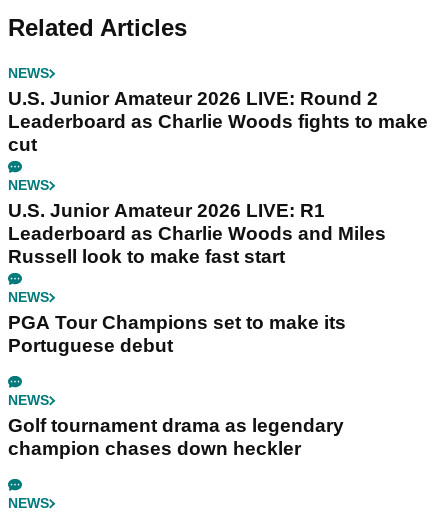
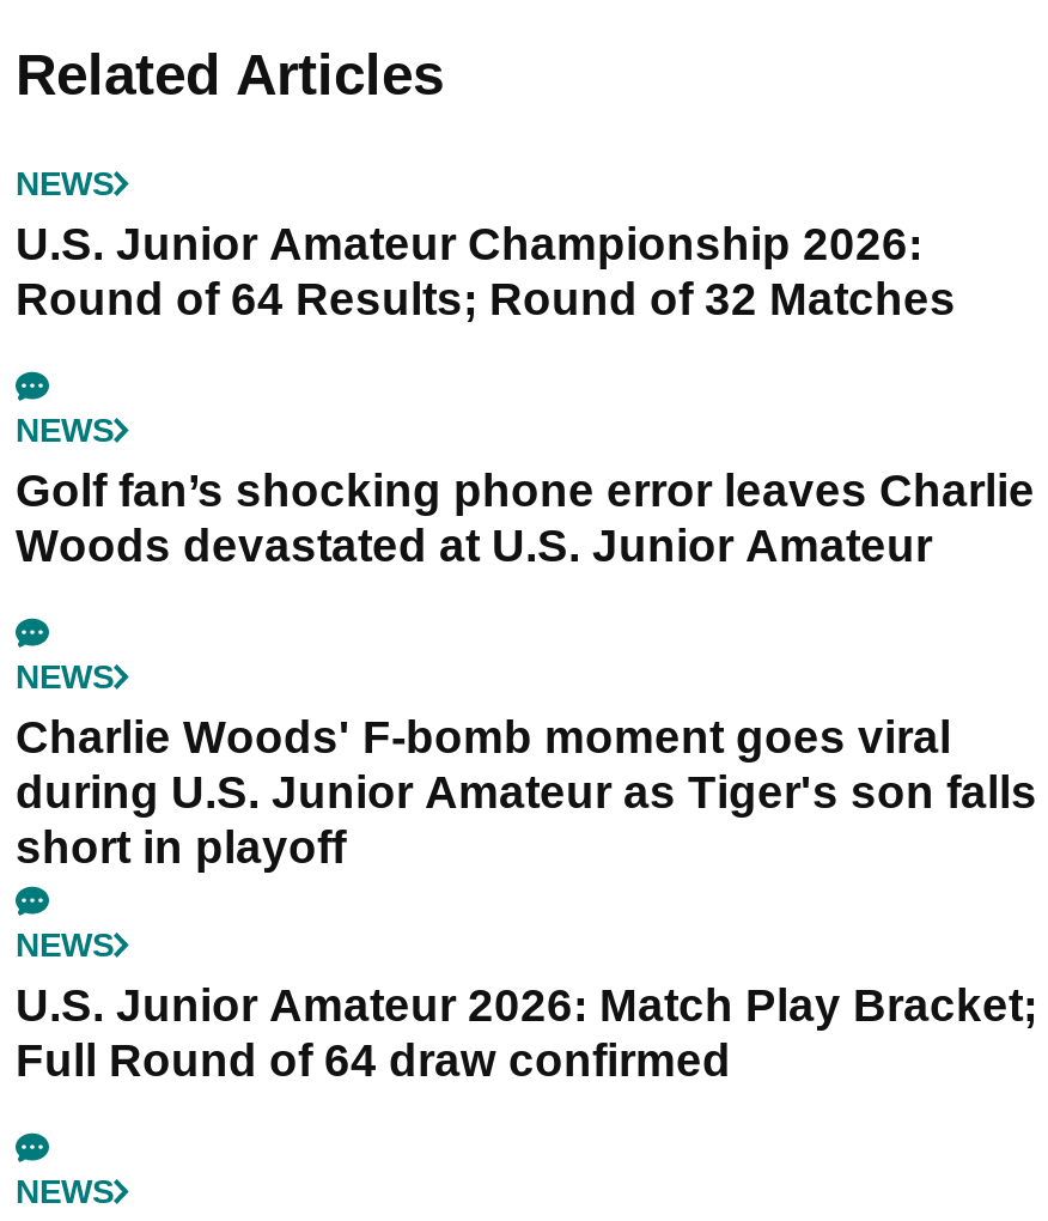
- U.S. Junior Amateur 2026 LIVE: Round 2
- Leaderboard as Charlie Woods fights to make
- cut
+ U.S. Junior Amateur Championship 2026:
+ Round of 64 Results; Round of 32 Matches

- U.S. Junior Amateur 2026 LIVE: R1
- Leaderboard as Charlie Woods and Miles
- Russell look to make fast start
+ Golf fan’s shocking phone error leaves Charlie
+ Woods devastated at U.S. Junior Amateur

- PGA Tour Champions set to make its
- Portuguese debut
+ Charlie Woods' F-bomb moment goes viral
+ during U.S. Junior Amateur as Tiger's son falls
+ short in playoff

- Golf tournament drama as legendary
- champion chases down heckler
+ U.S. Junior Amateur 2026: Match Play Bracket;
+ Full Round of 64 draw confirmed
